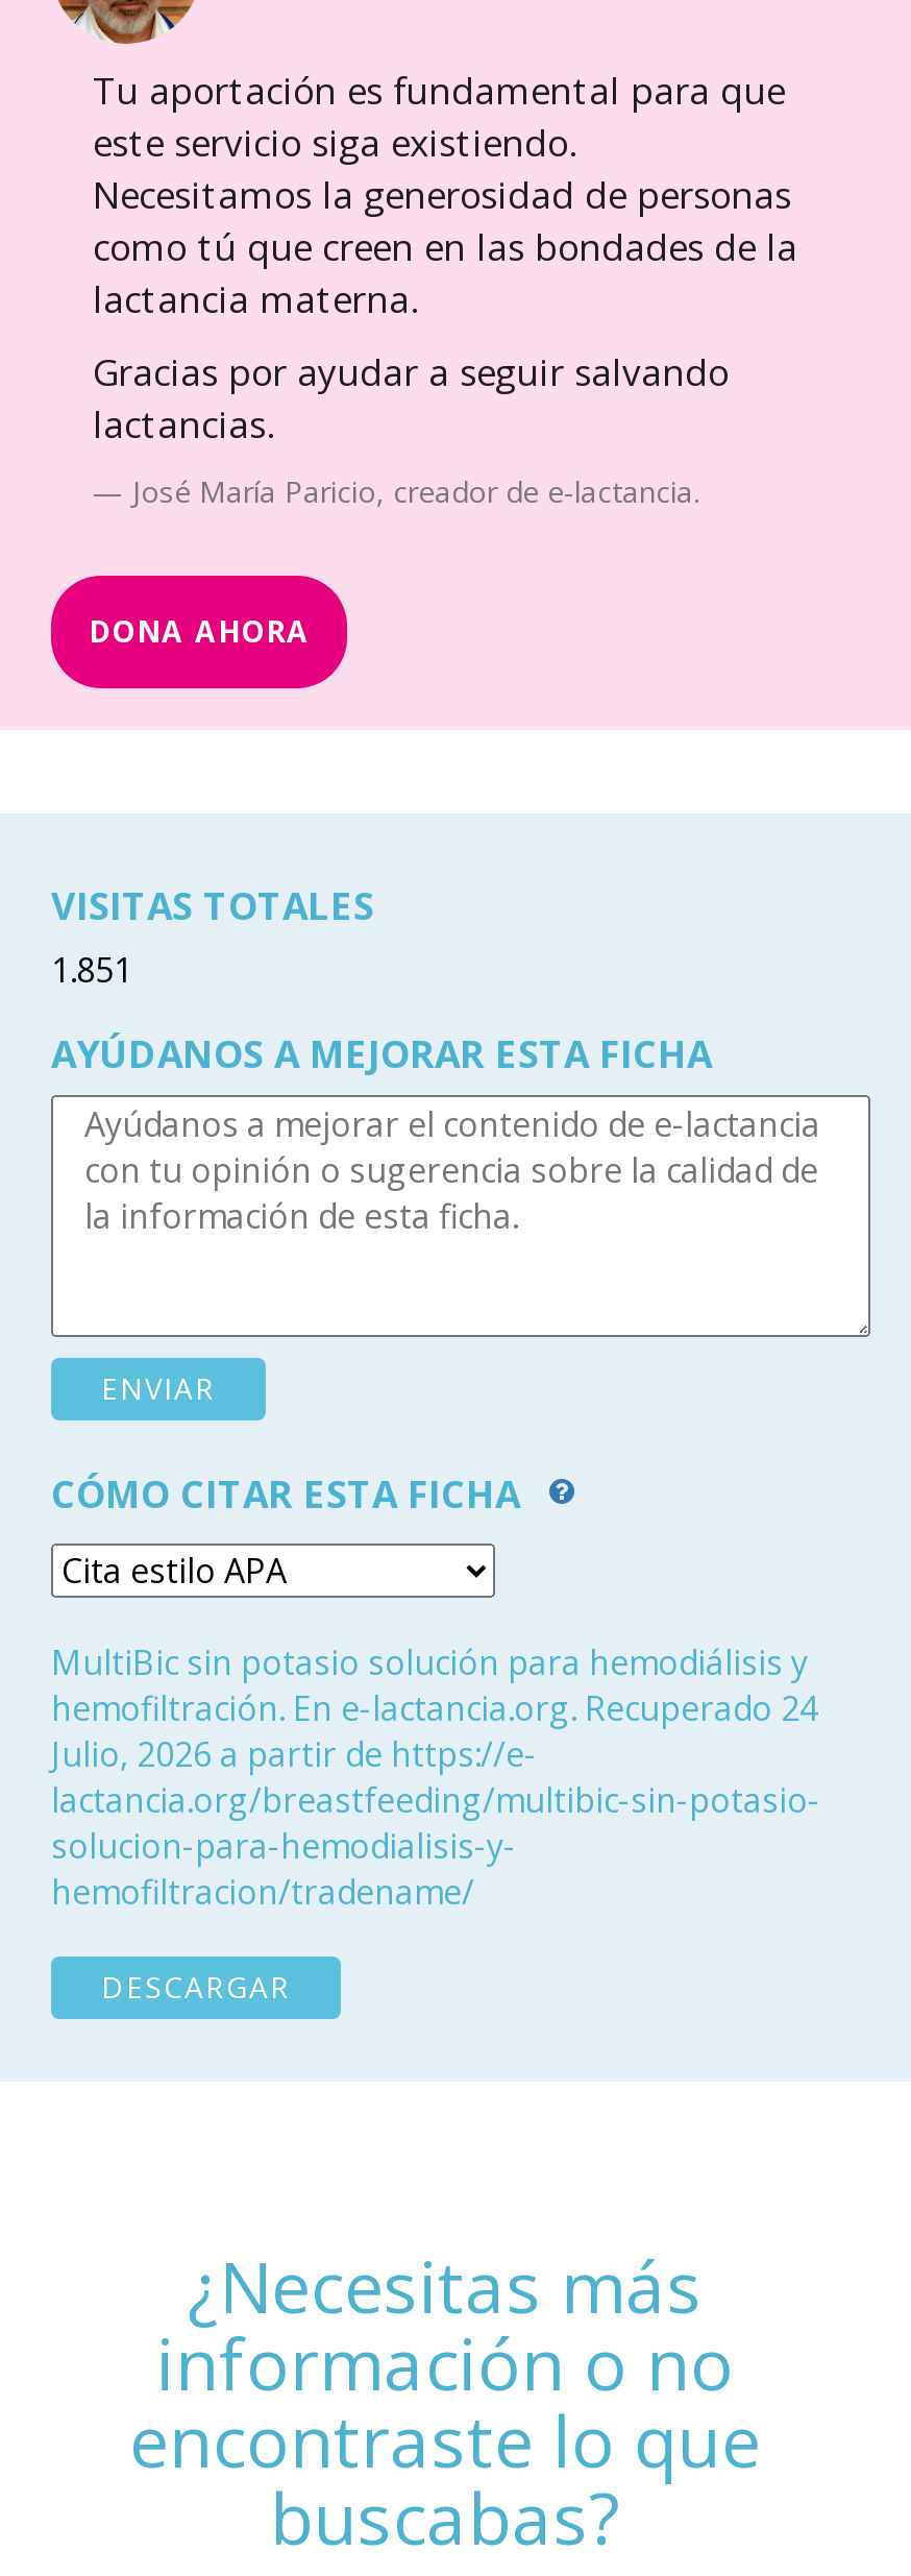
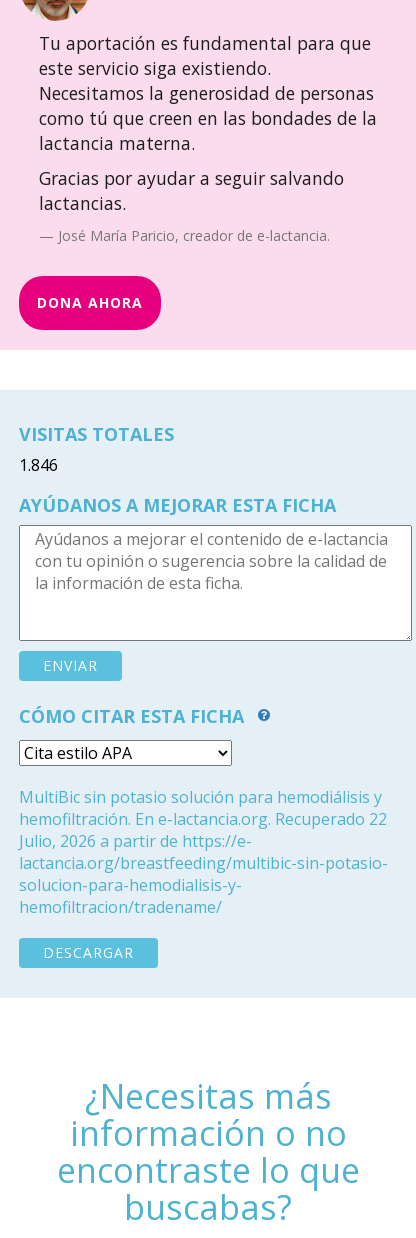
- 1.851
+ 1.846

- hemofiltración. En e-lactancia.org. Recuperado 24
+ hemofiltración. En e-lactancia.org. Recuperado 22
